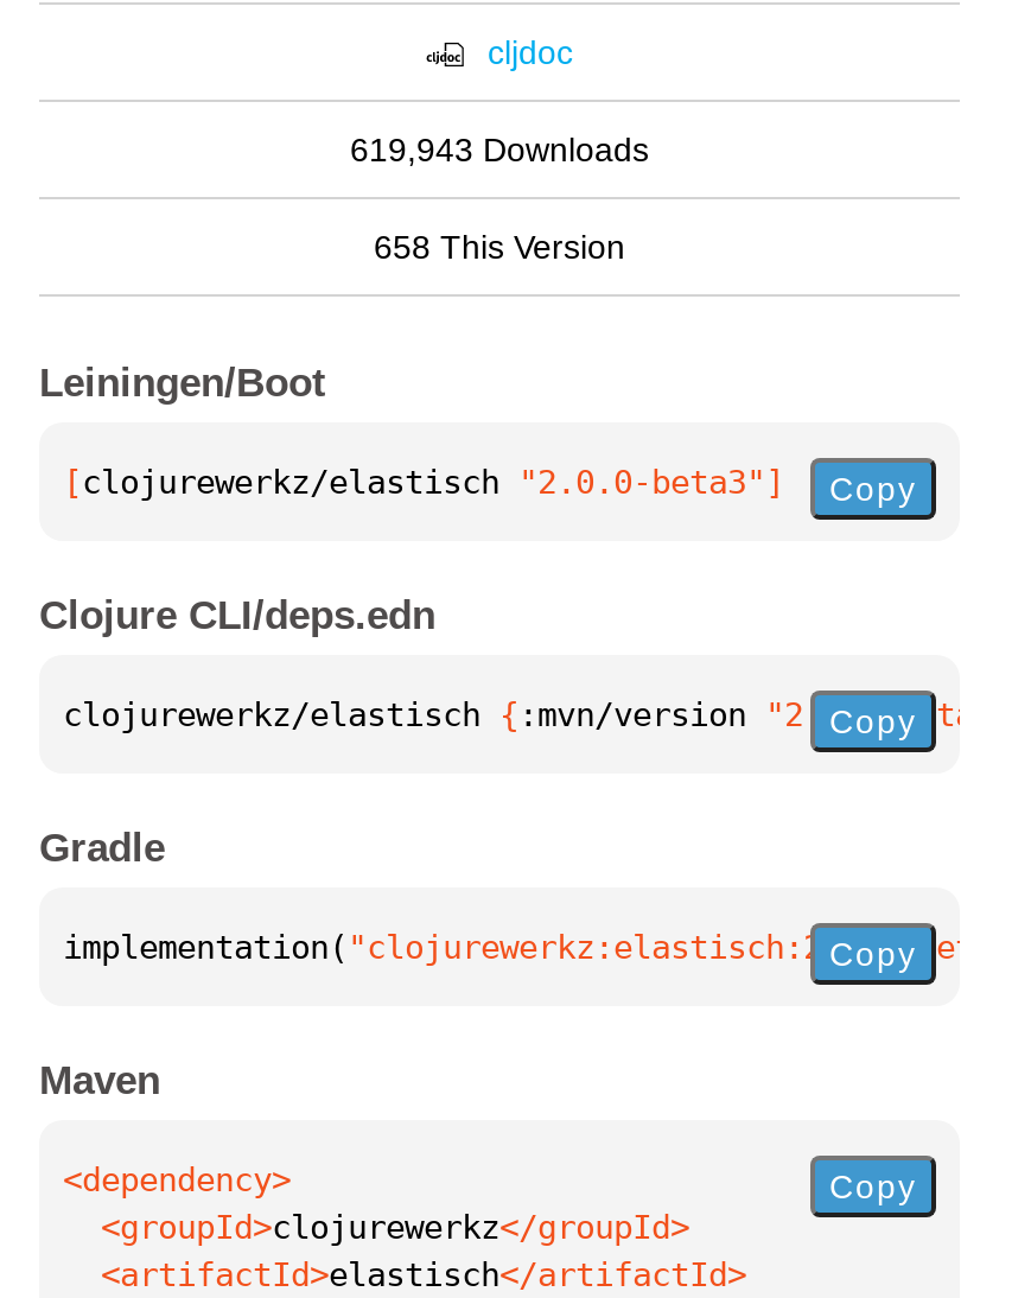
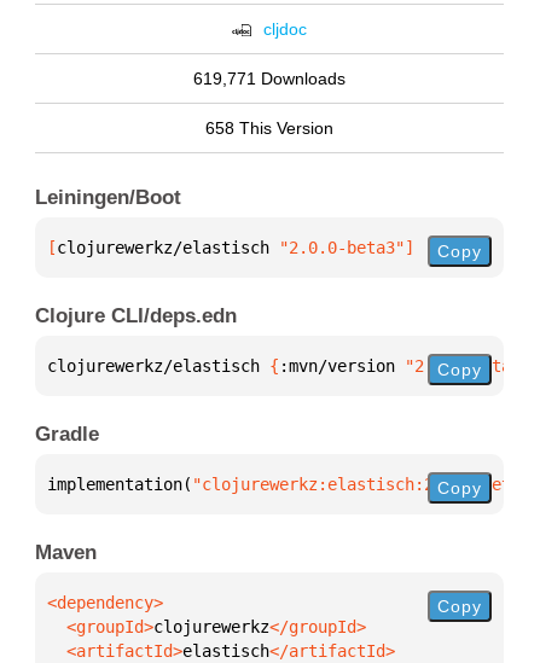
- 619,943 Downloads
+ 619,771 Downloads
